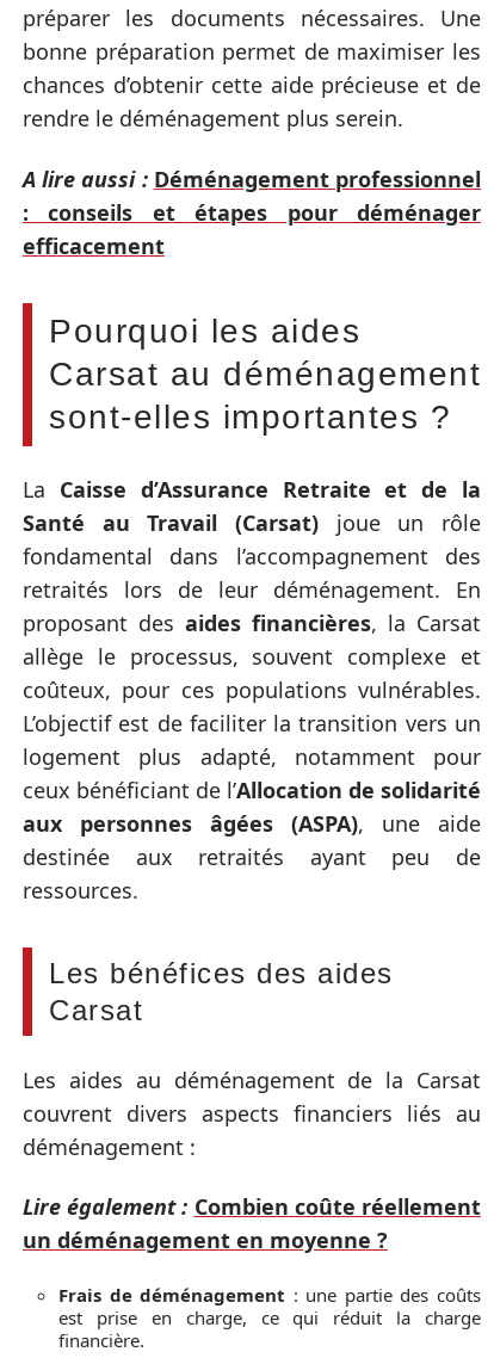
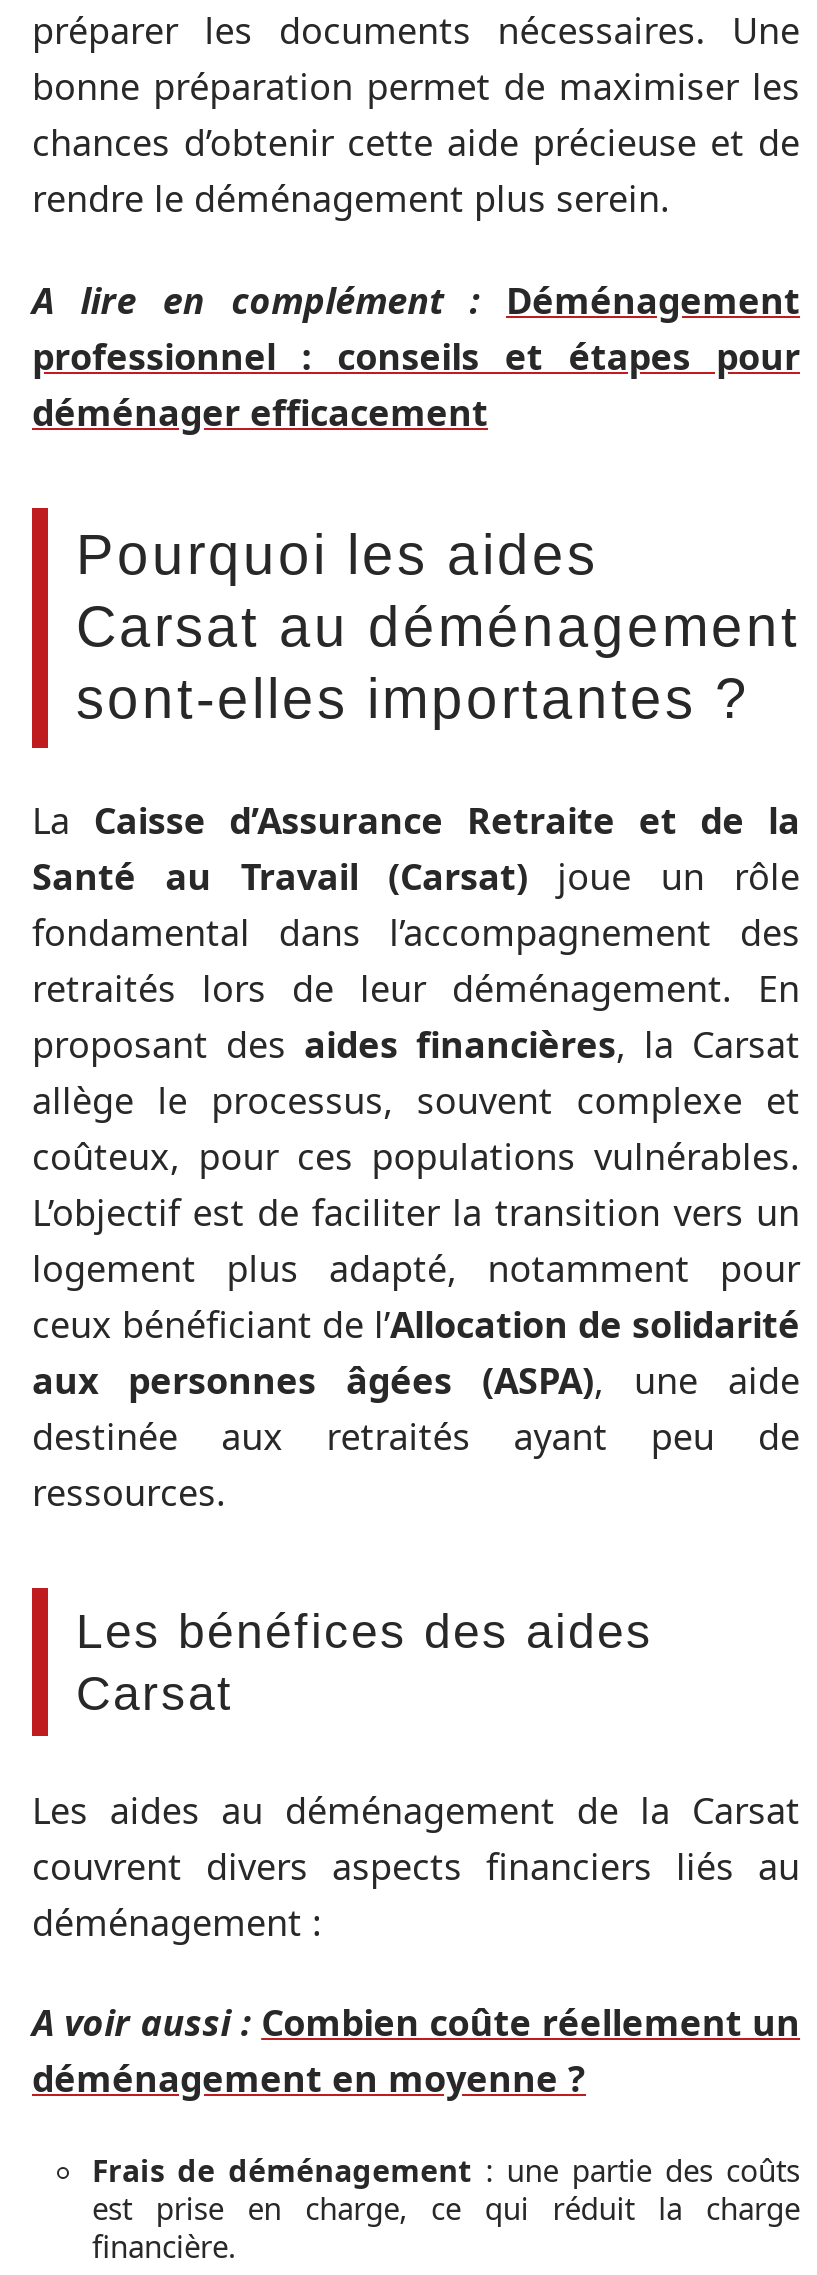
- A lire aussi : Déménagement professionnel
- : conseils et étapes pour déménager
- efficacement
+ A lire en complément : Déménagement
+ professionnel : conseils et étapes pour
+ déménager efficacement

- Lire également : Combien coûte réellement
- un déménagement en moyenne ?
+ A voir aussi : Combien coûte réellement un
+ déménagement en moyenne ?
